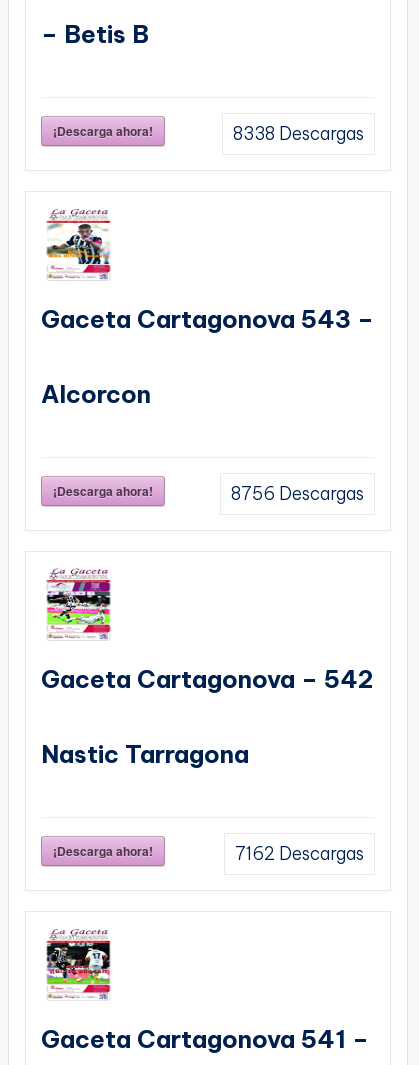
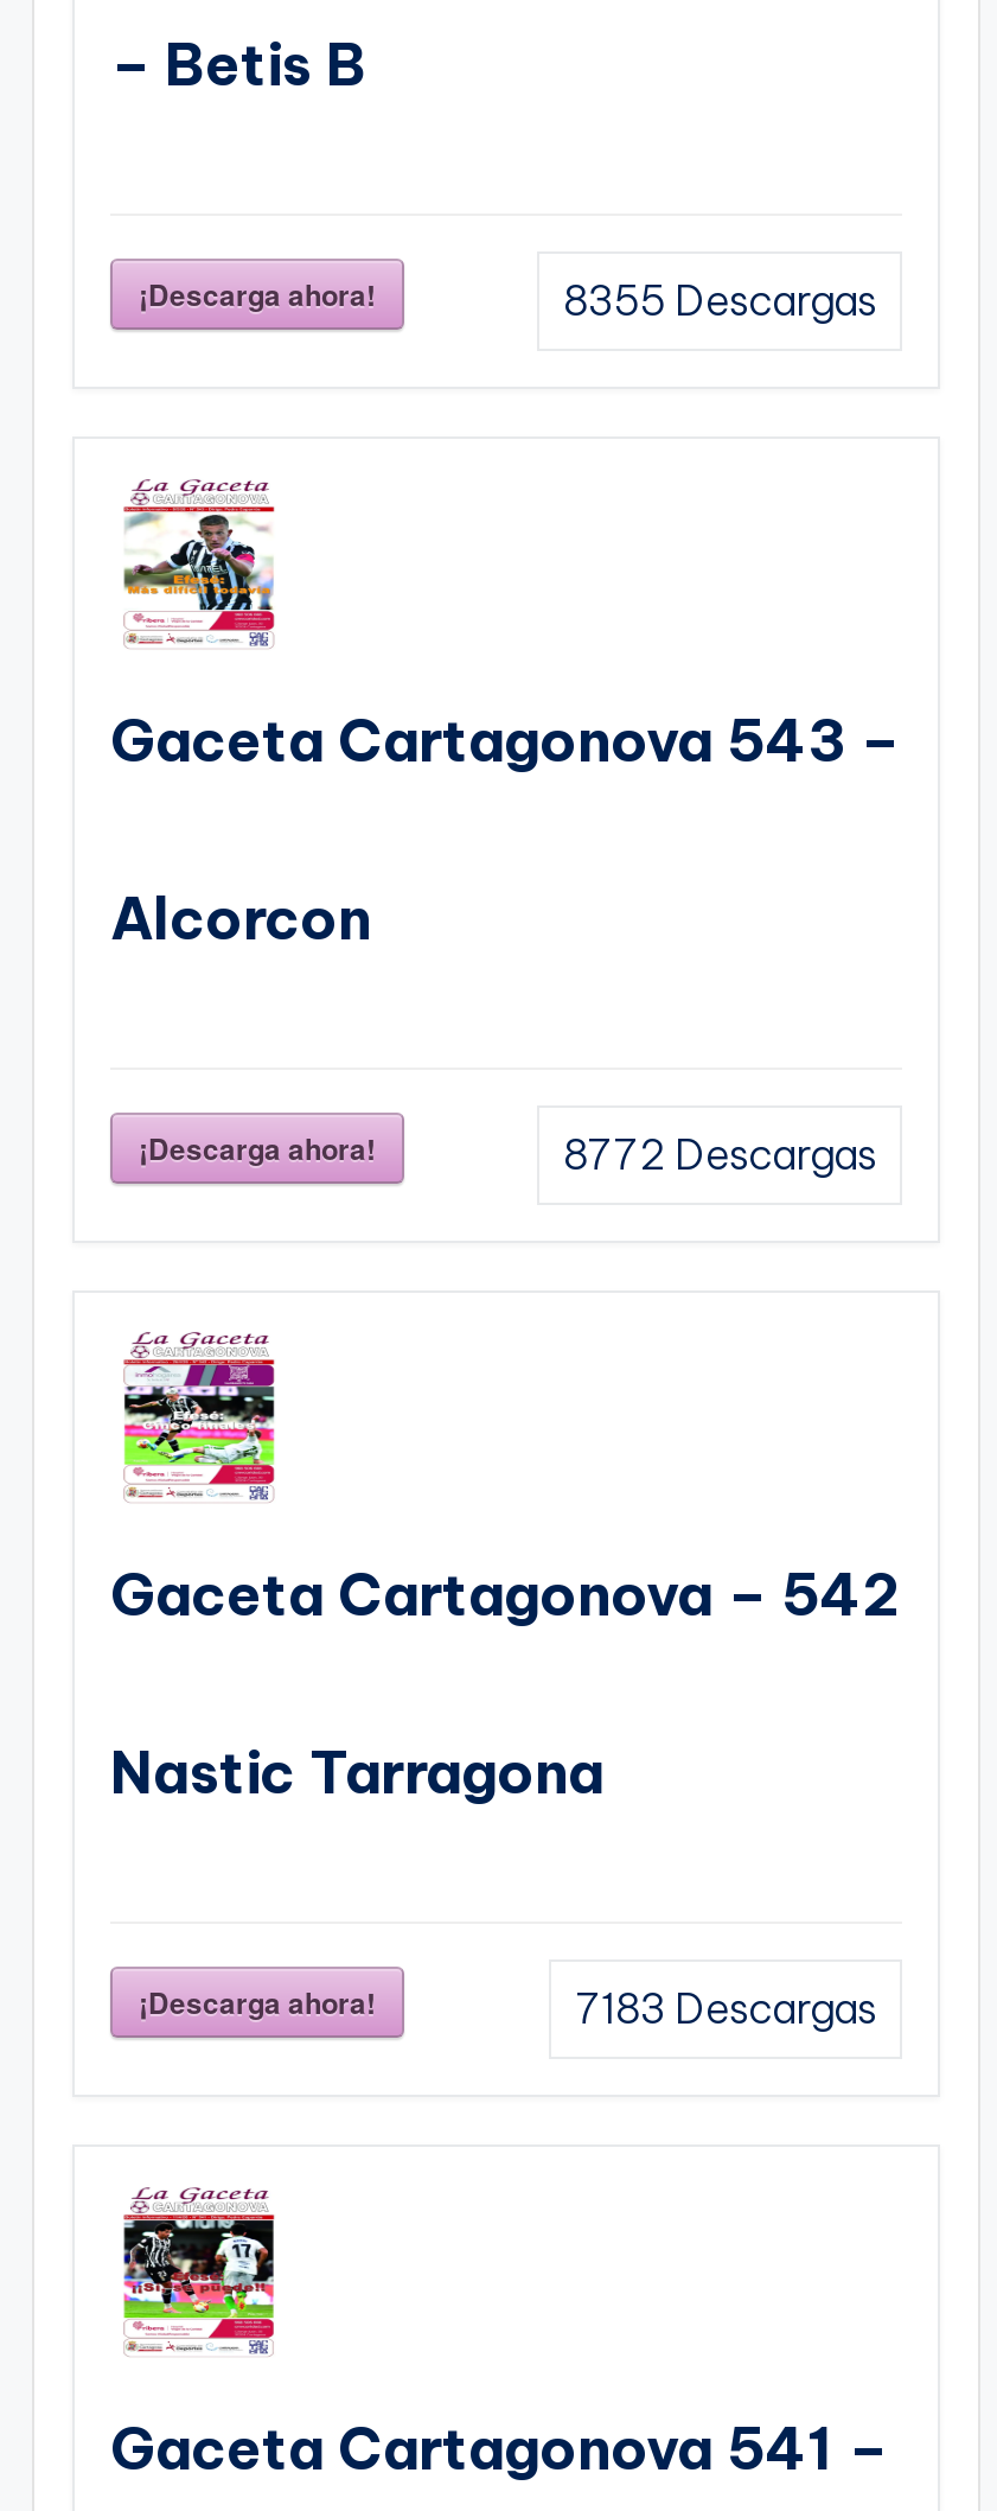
- 8338 Descargas
+ 8355 Descargas

- 8756 Descargas
+ 8772 Descargas

- 7162 Descargas
+ 7183 Descargas
